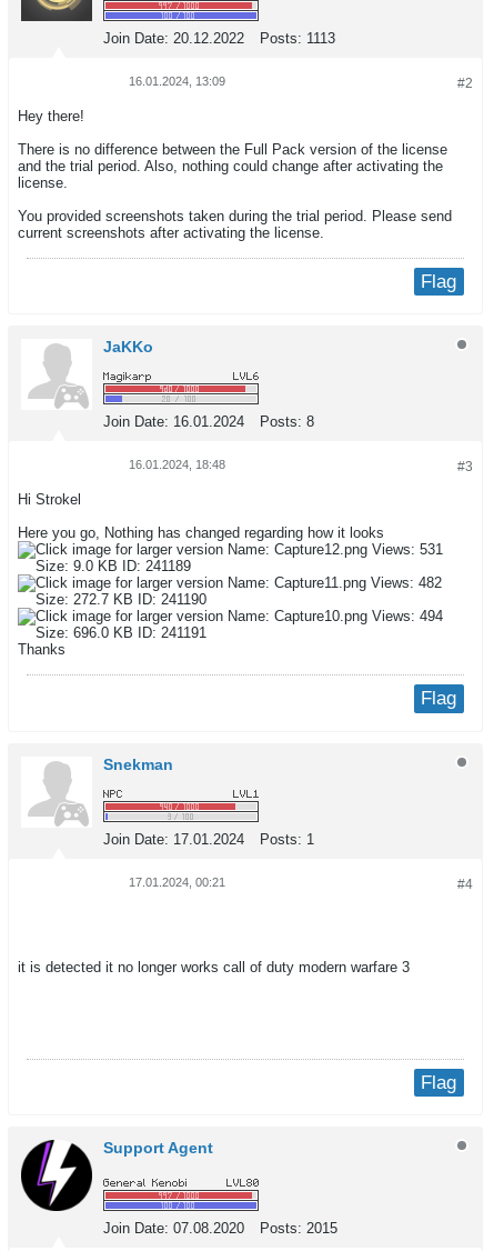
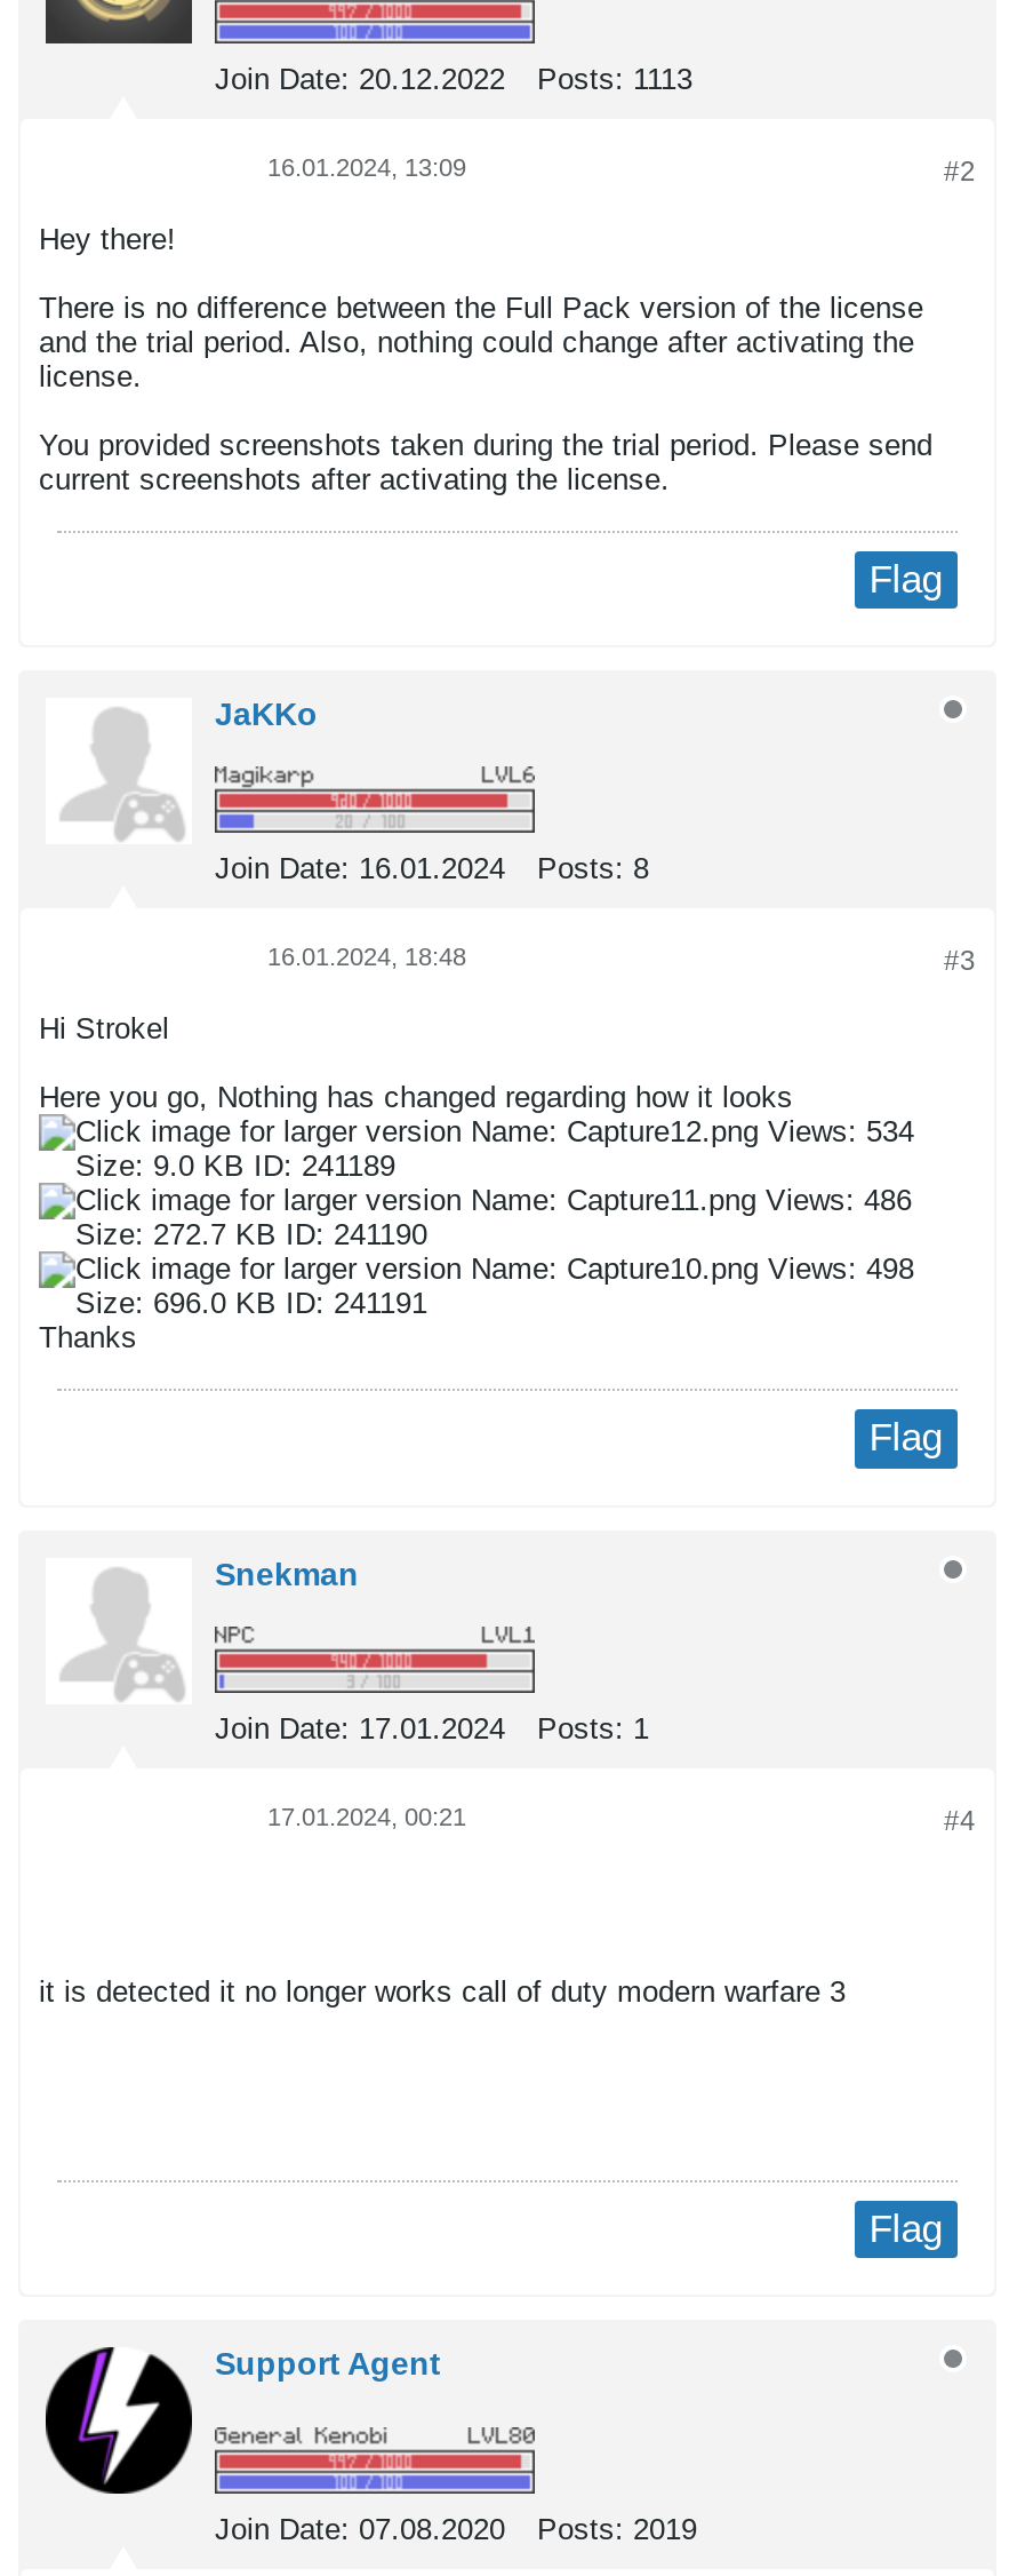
- Join Date: 07.08.2020 Posts: 2015
+ Join Date: 07.08.2020 Posts: 2019
